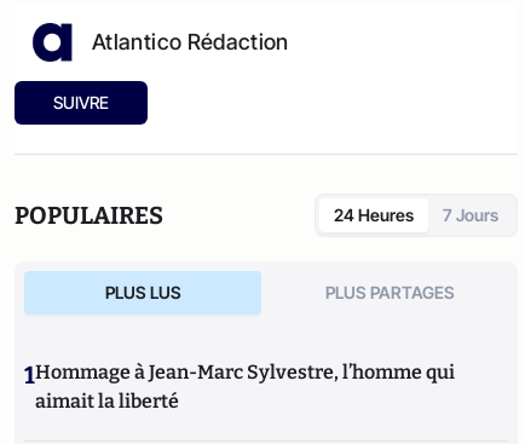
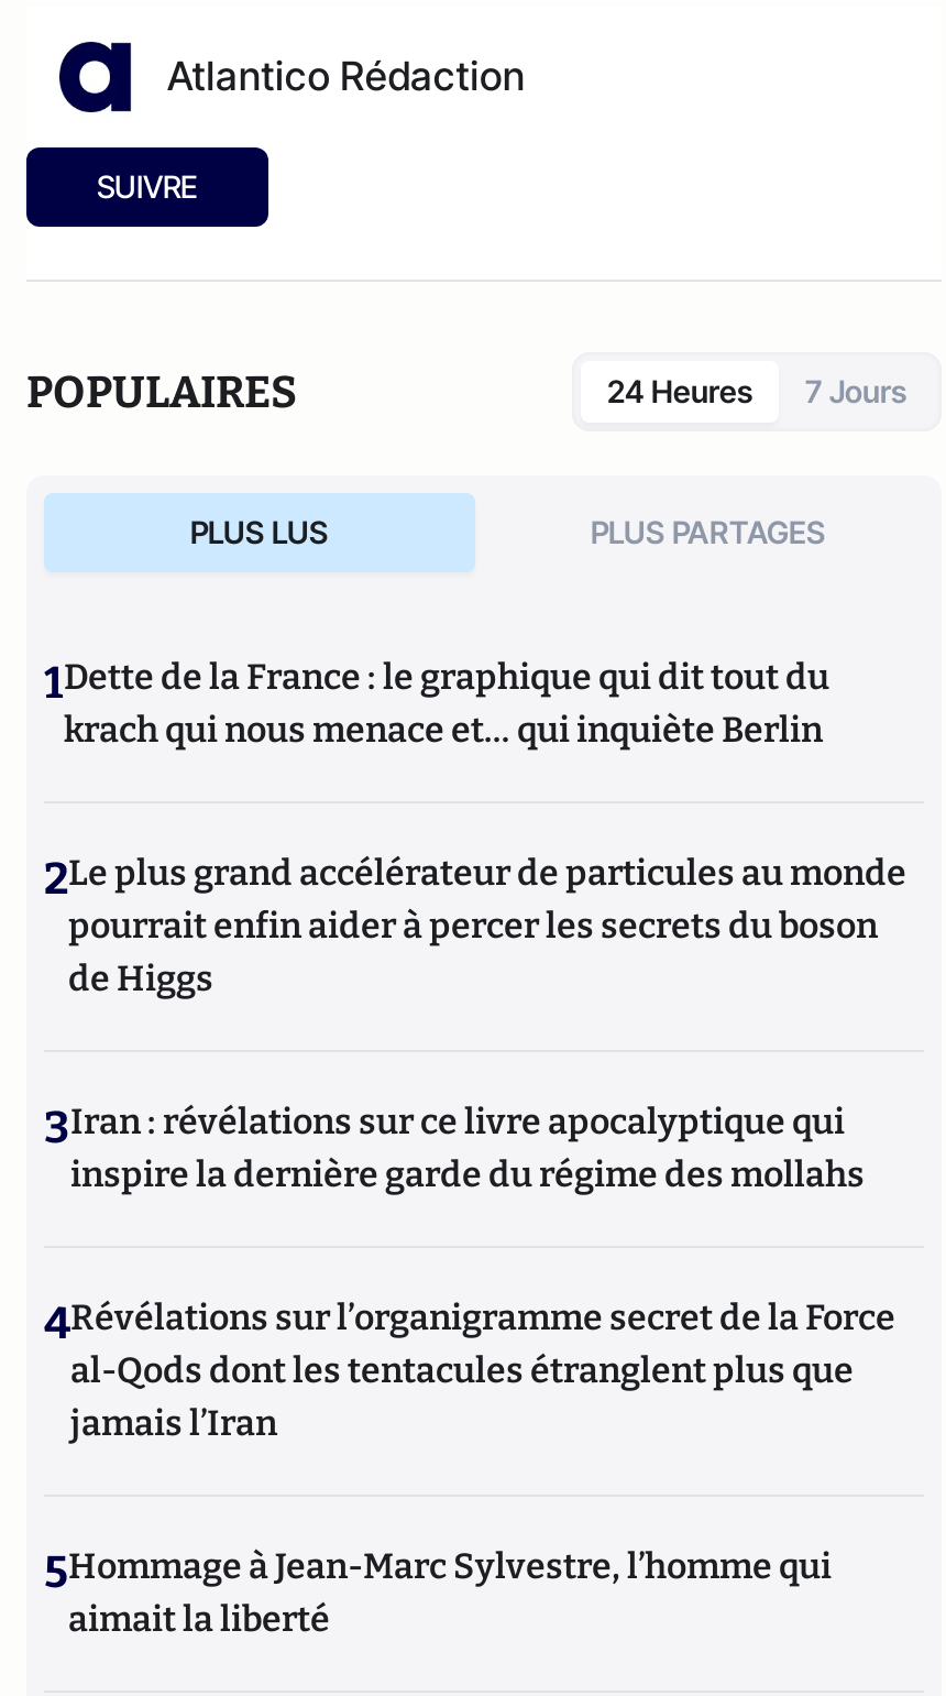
- 1Hommage à Jean-Marc Sylvestre, l’homme qui
+ 1Dette de la France : le graphique qui dit tout du
+ krach qui nous menace et… qui inquiète Berlin
+ 2Le plus grand accélérateur de particules au monde
+ pourrait enfin aider à percer les secrets du boson
+ de Higgs
+ 3Iran : révélations sur ce livre apocalyptique qui
+ inspire la dernière garde du régime des mollahs
+ 4Révélations sur l’organigramme secret de la Force
+ al-Qods dont les tentacules étranglent plus que
+ jamais l’Iran
+ 5Hommage à Jean-Marc Sylvestre, l’homme qui
